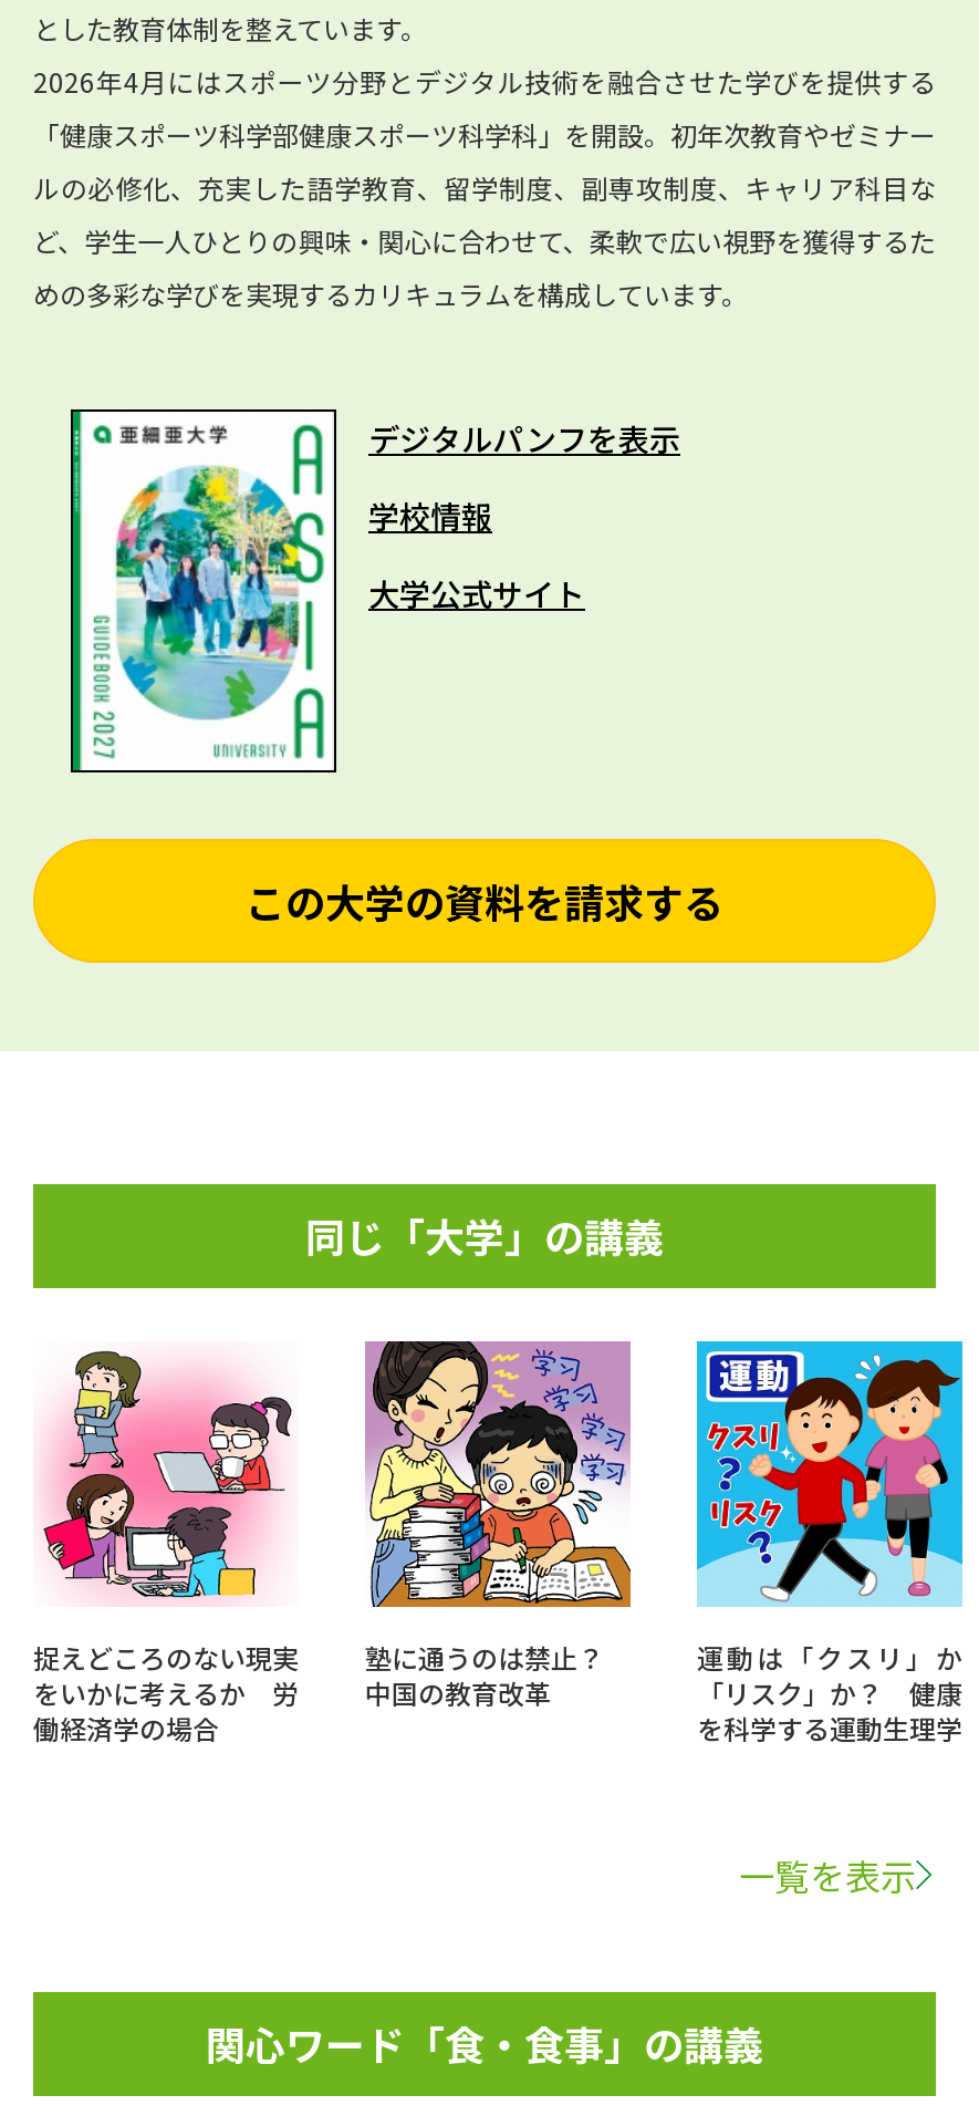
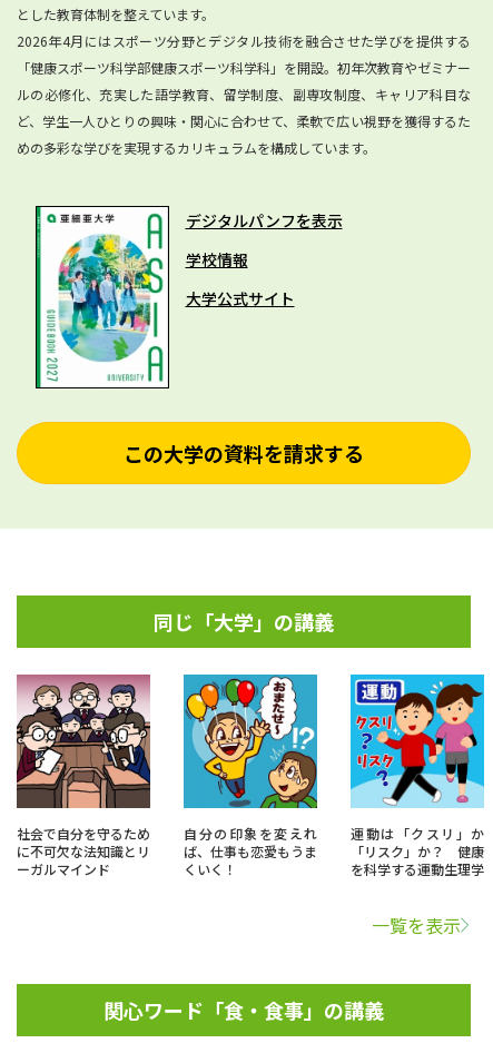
- [image]
- 捉えどころのない現実
- をいかに考えるか 労
- 働経済学の場合
+ [image]
+ 社会で自分を守るため
+ に不可欠な法知識とリ
+ ーガルマインド

- [image]
- 塾に通うのは禁止？
- 中国の教育改革
+ [image]
+ 自分の印象を変えれ
+ ば、仕事も恋愛もうま
+ くいく！
